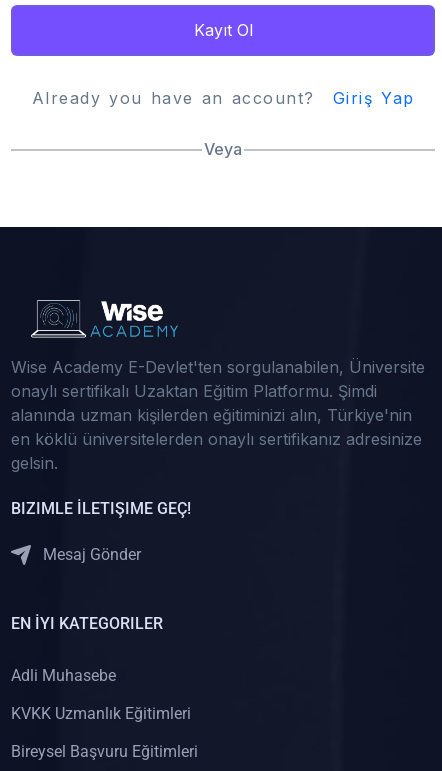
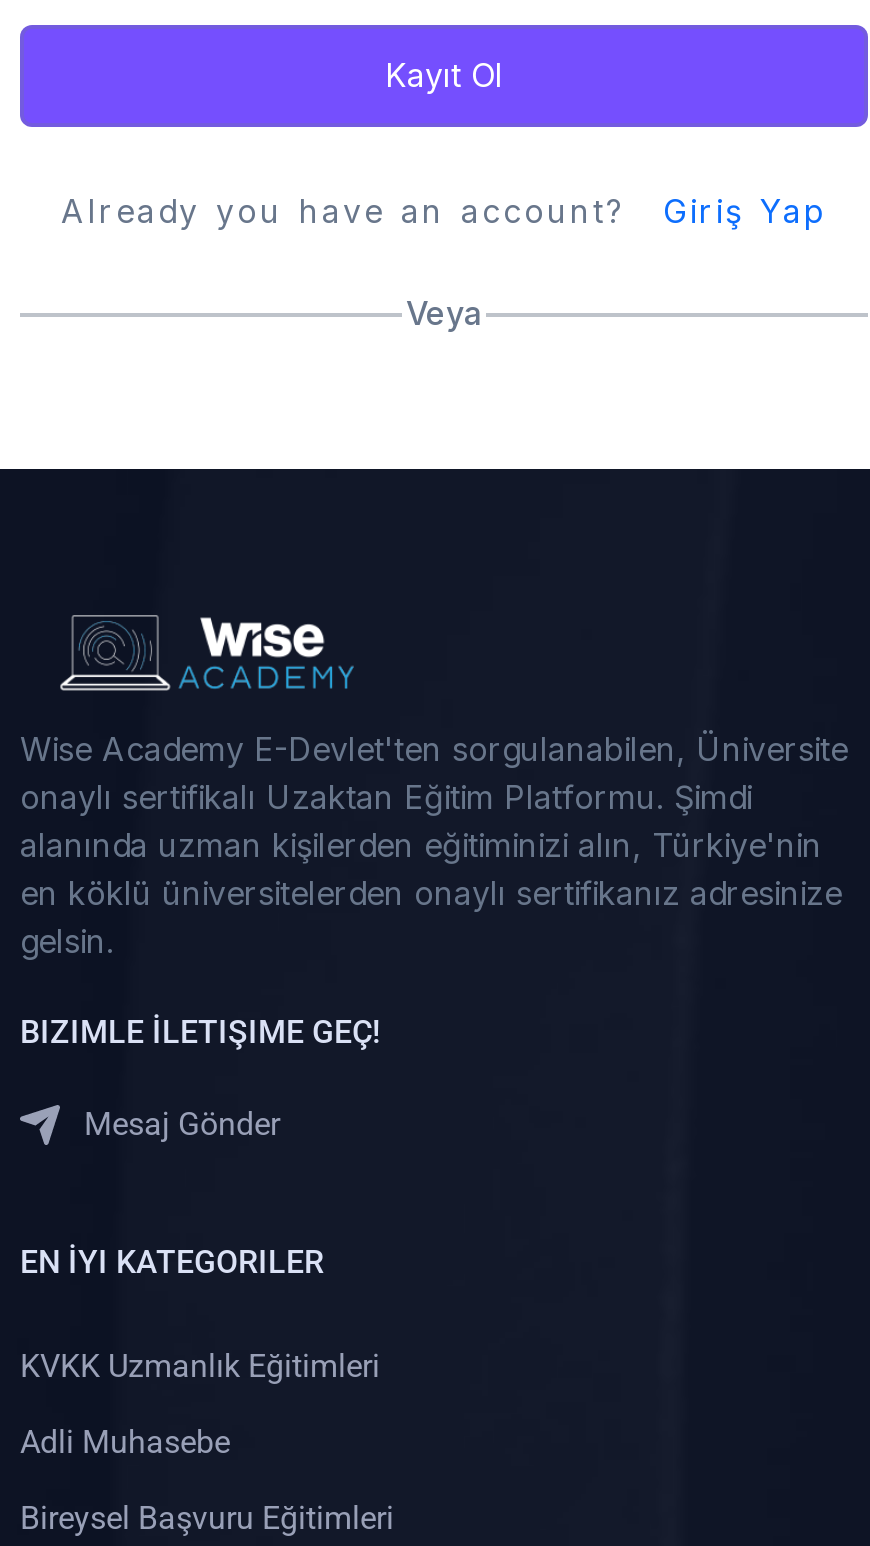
moved down: Adli Muhasebe

moved up: KVKK Uzmanlık Eğitimleri
